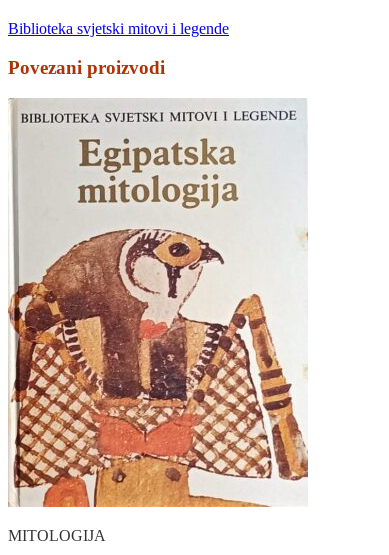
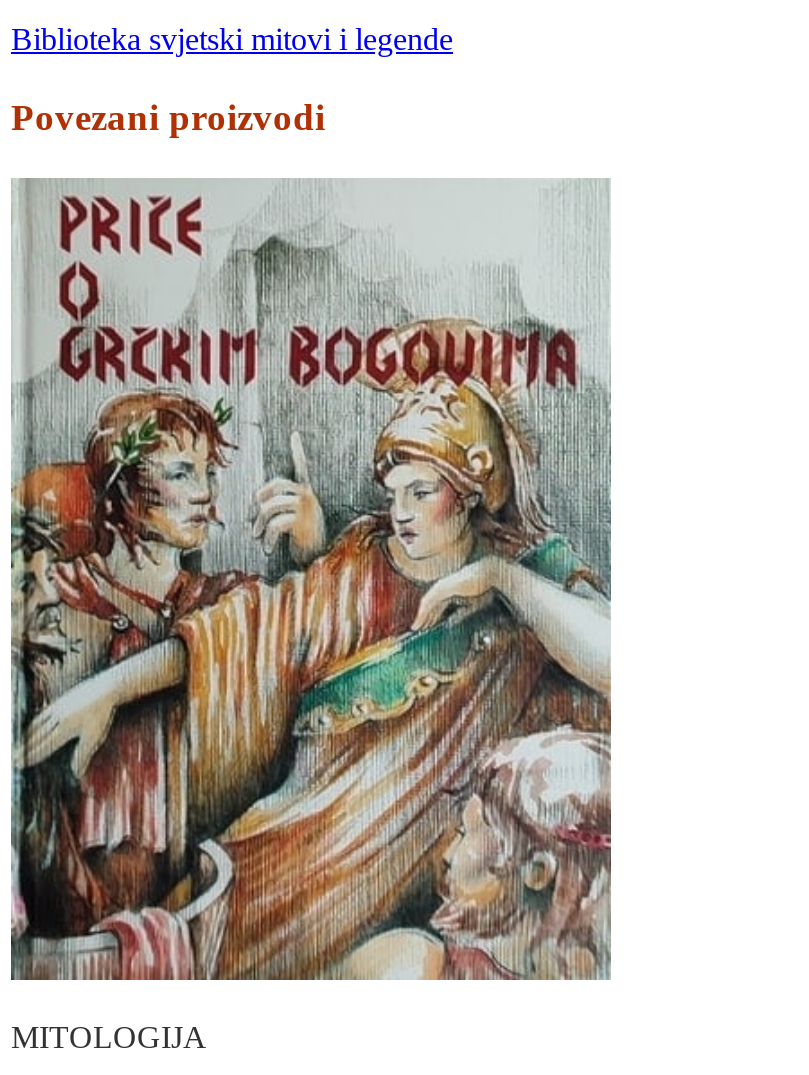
- [image]
+ [image]
